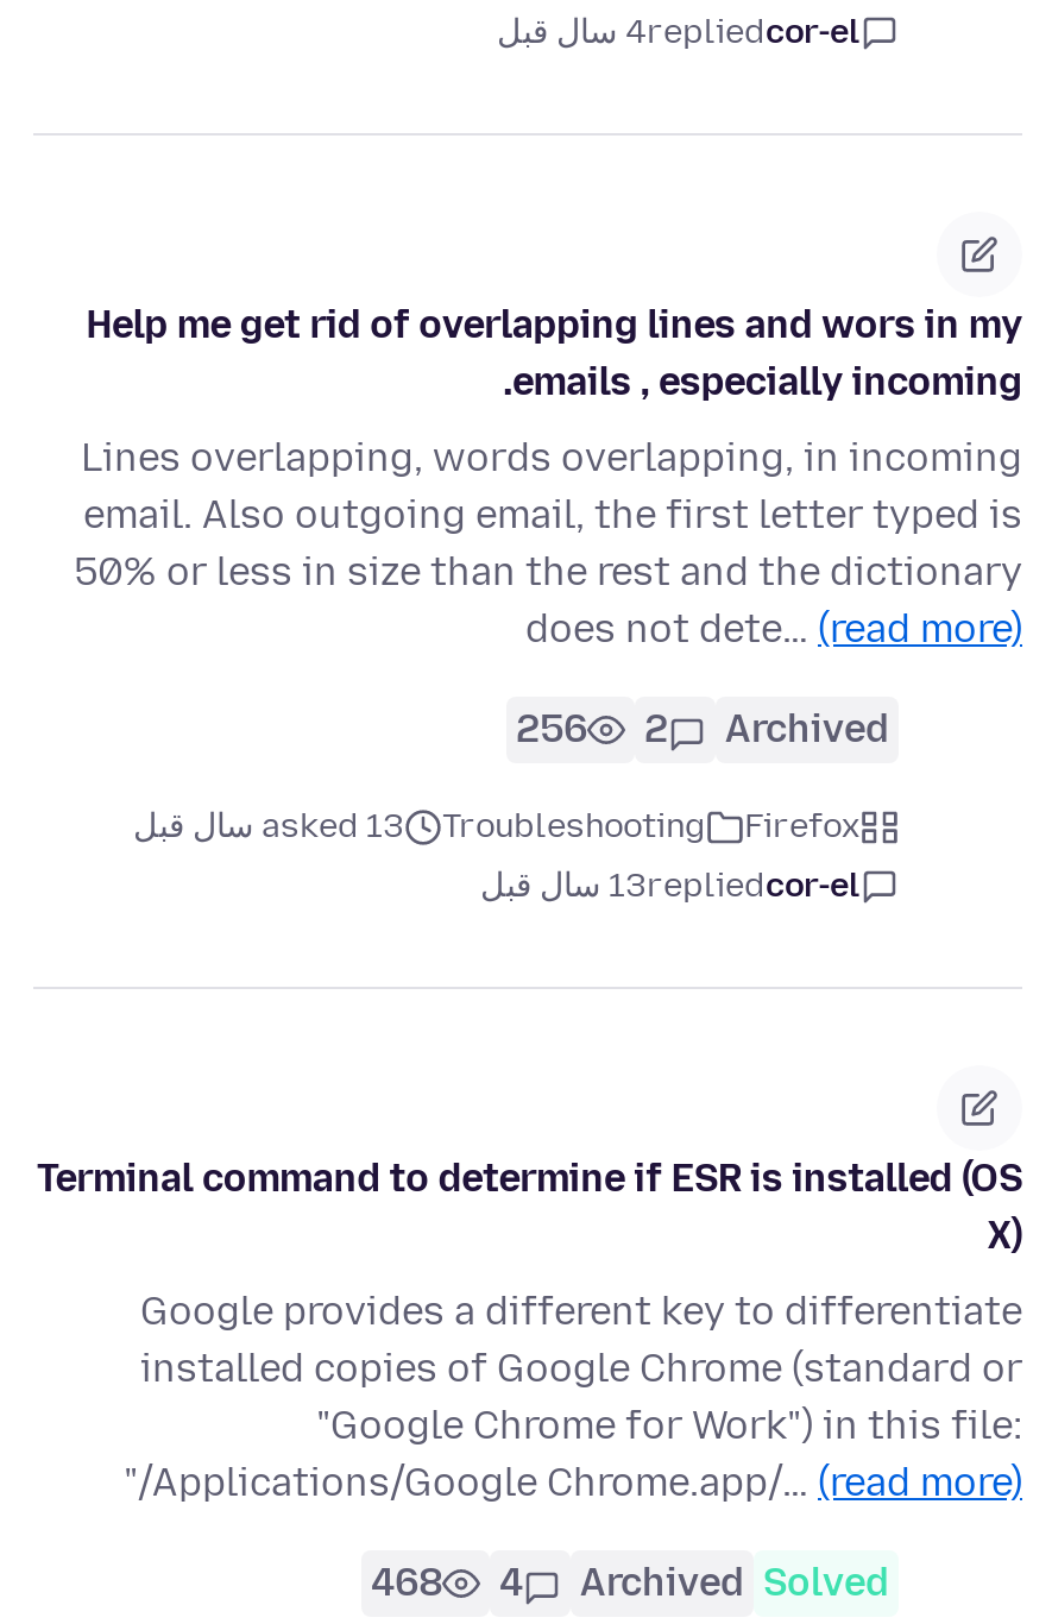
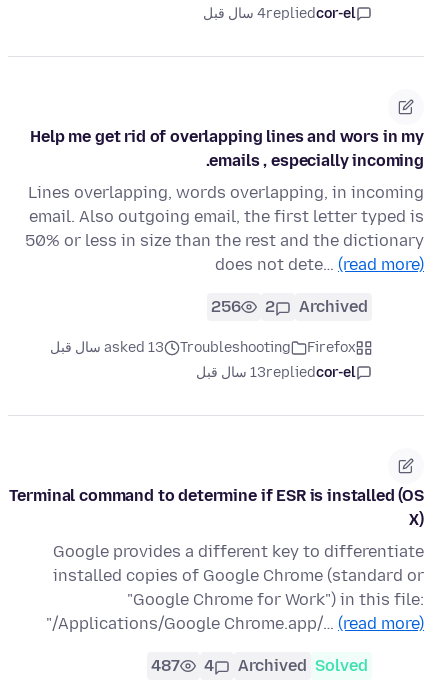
- 468 4 Archived Solved
+ 487 4 Archived Solved
